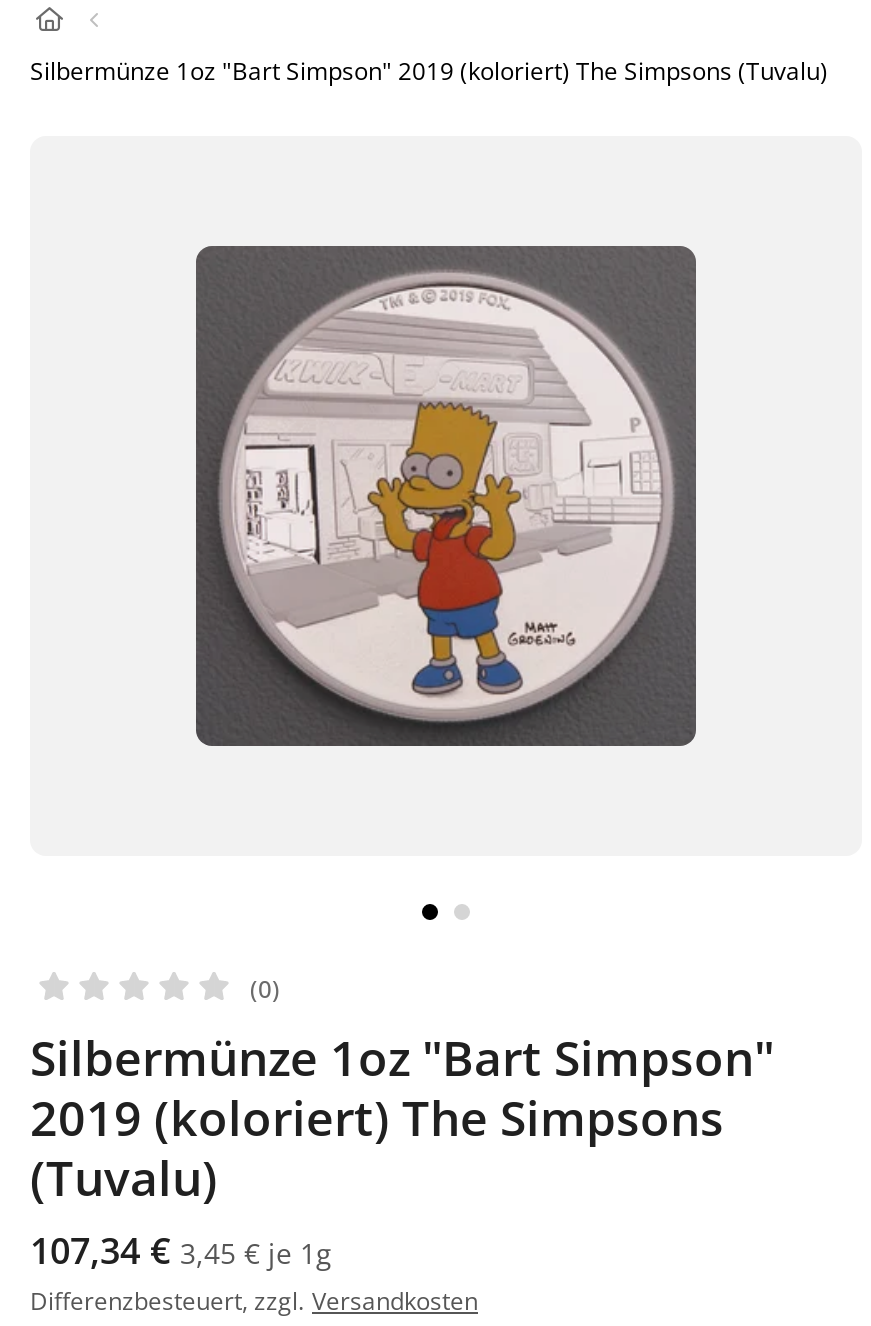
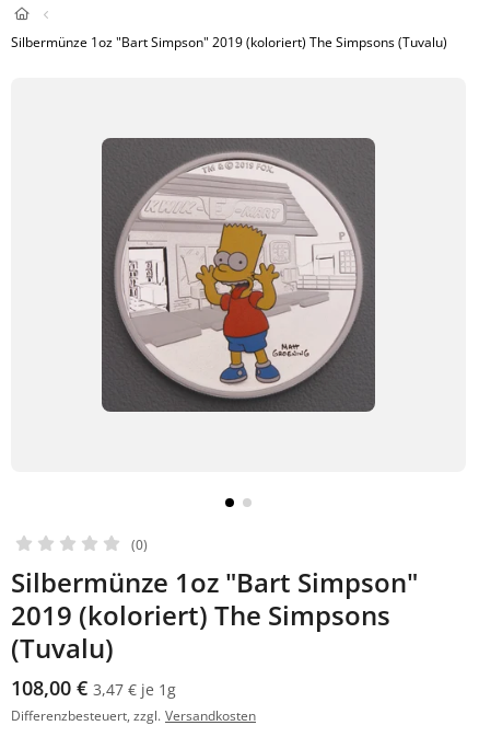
- 107,34 € 3,45 € je 1g
+ 108,00 € 3,47 € je 1g
